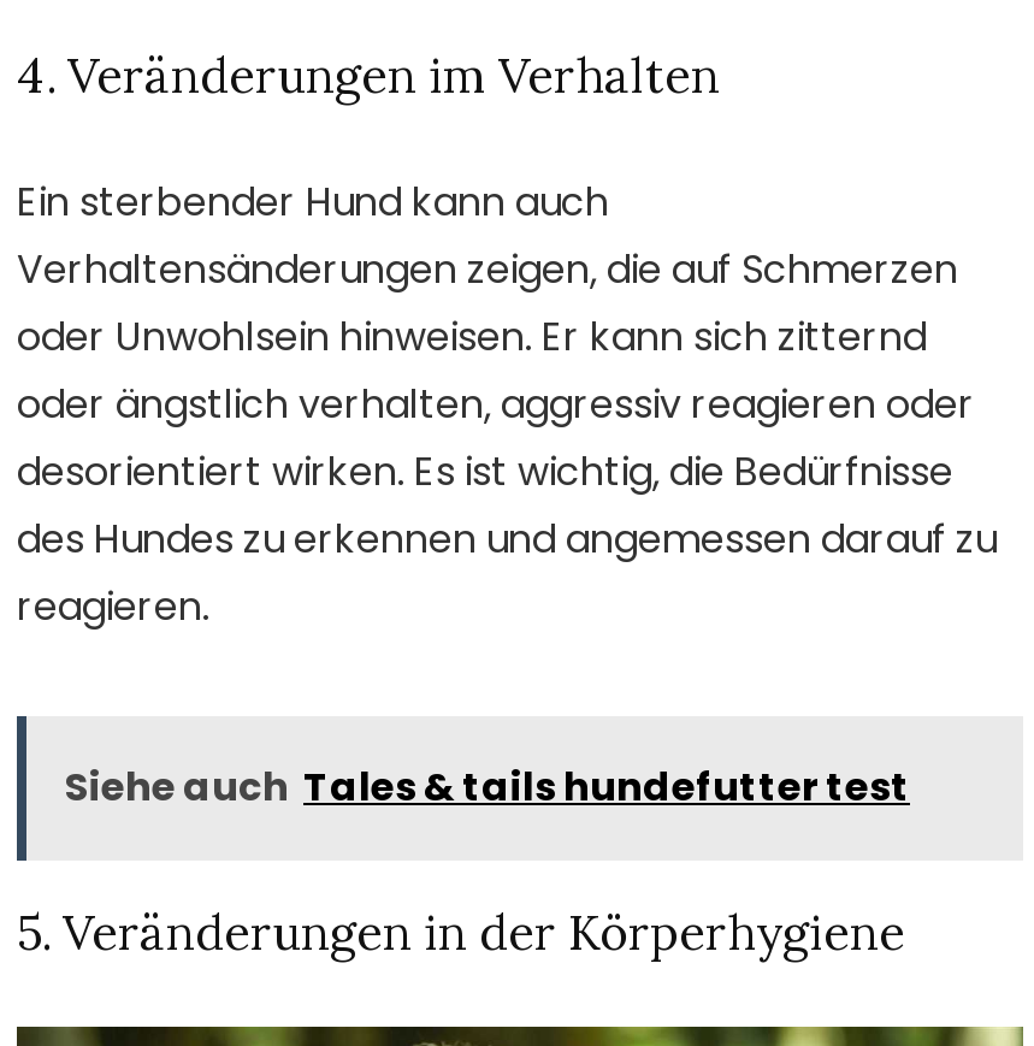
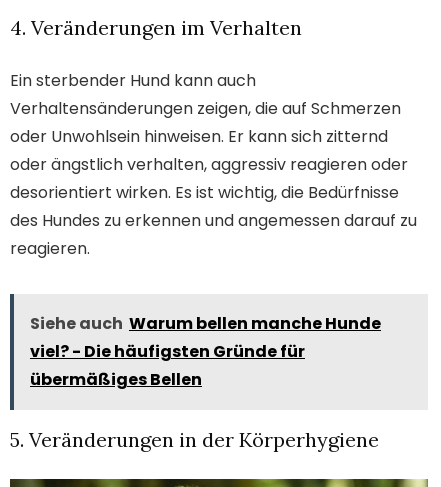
- Siehe auch Tales & tails hundefutter test
+ Siehe auch Warum bellen manche Hunde
+ viel? - Die häufigsten Gründe für
+ übermäßiges Bellen
